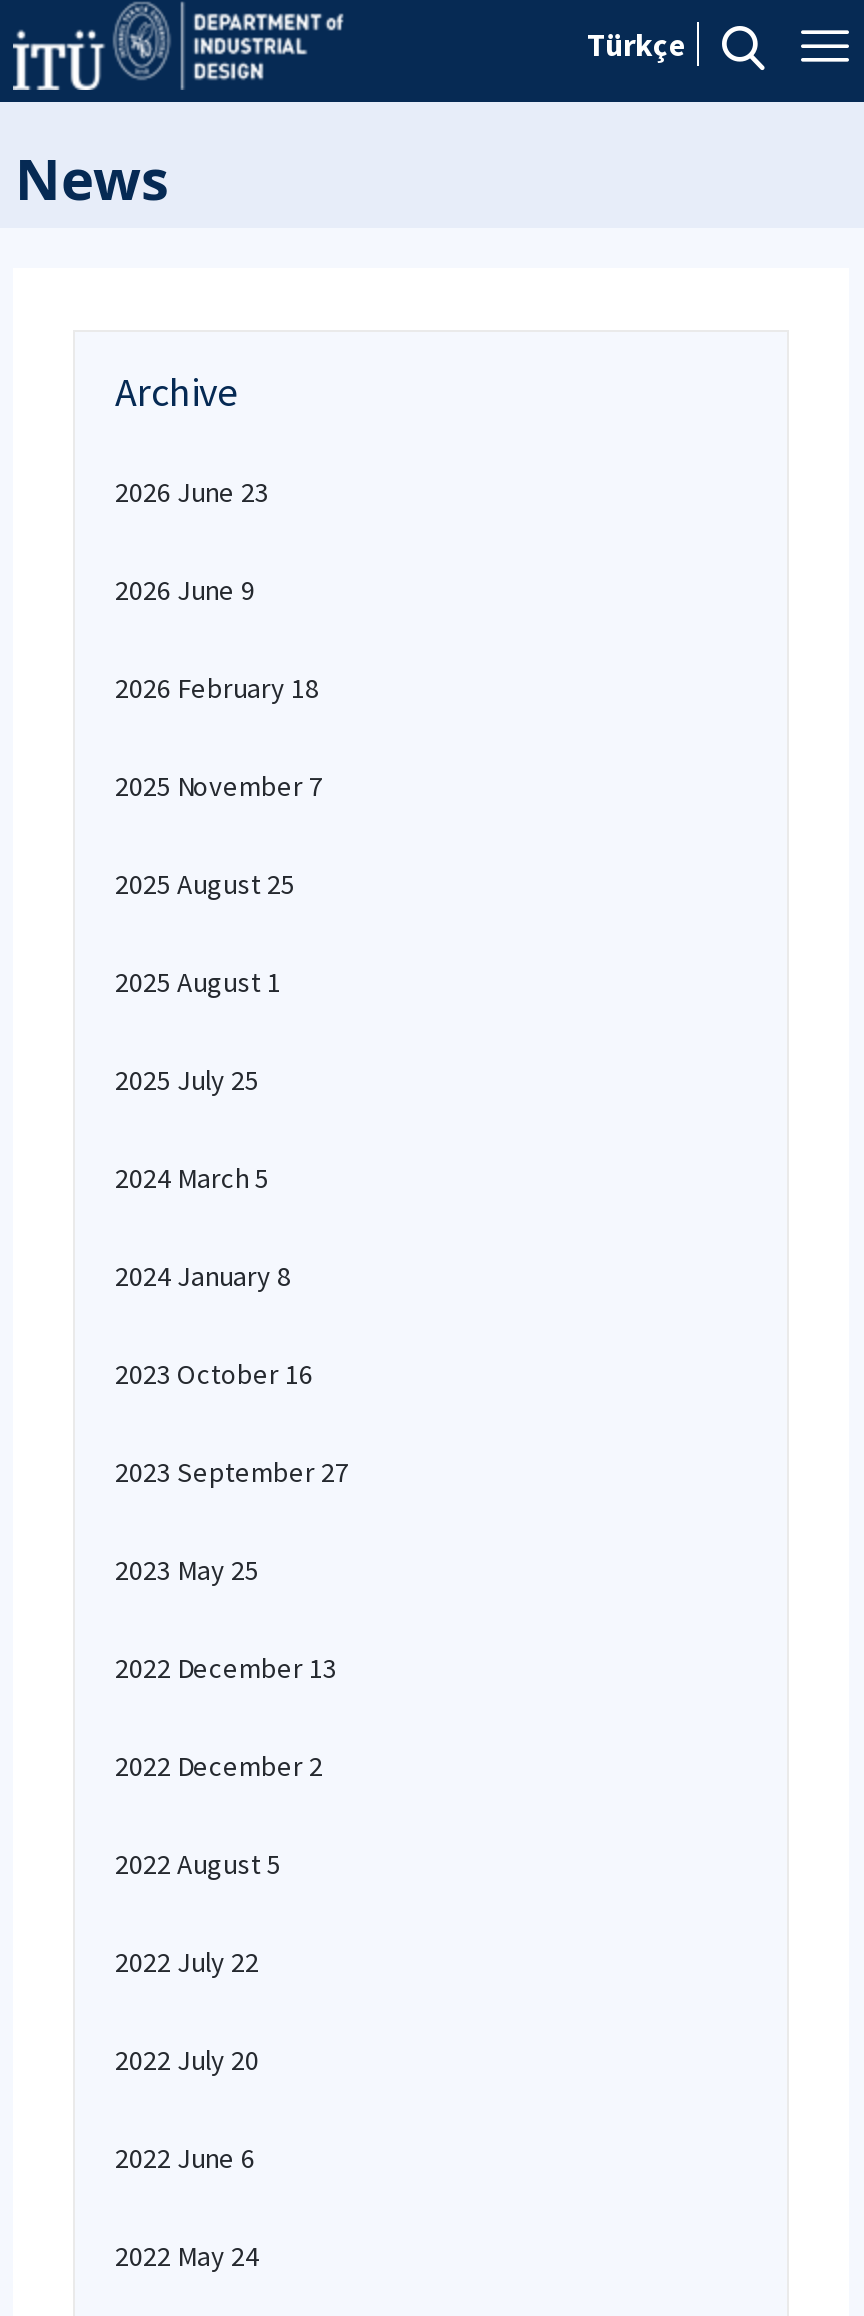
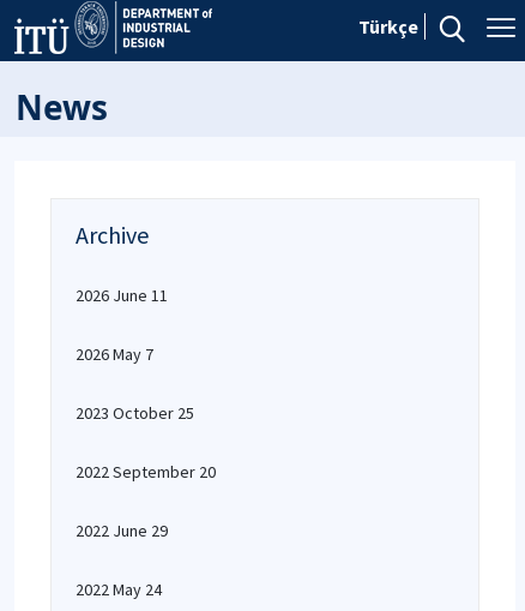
- 2026 June 23
- 2026 June 9
- 2026 February 18
- 2025 November 7
- 2025 August 25
- 2025 August 1
- 2025 July 25
- 2024 March 5
- 2024 January 8
- 2023 October 16
- 2023 September 27
- 2023 May 25
- 2022 December 13
- 2022 December 2
- 2022 August 5
- 2022 July 22
- 2022 July 20
- 2022 June 6
+ 2026 June 11
+ 2026 May 7
+ 2023 October 25
+ 2022 September 20
+ 2022 June 29
